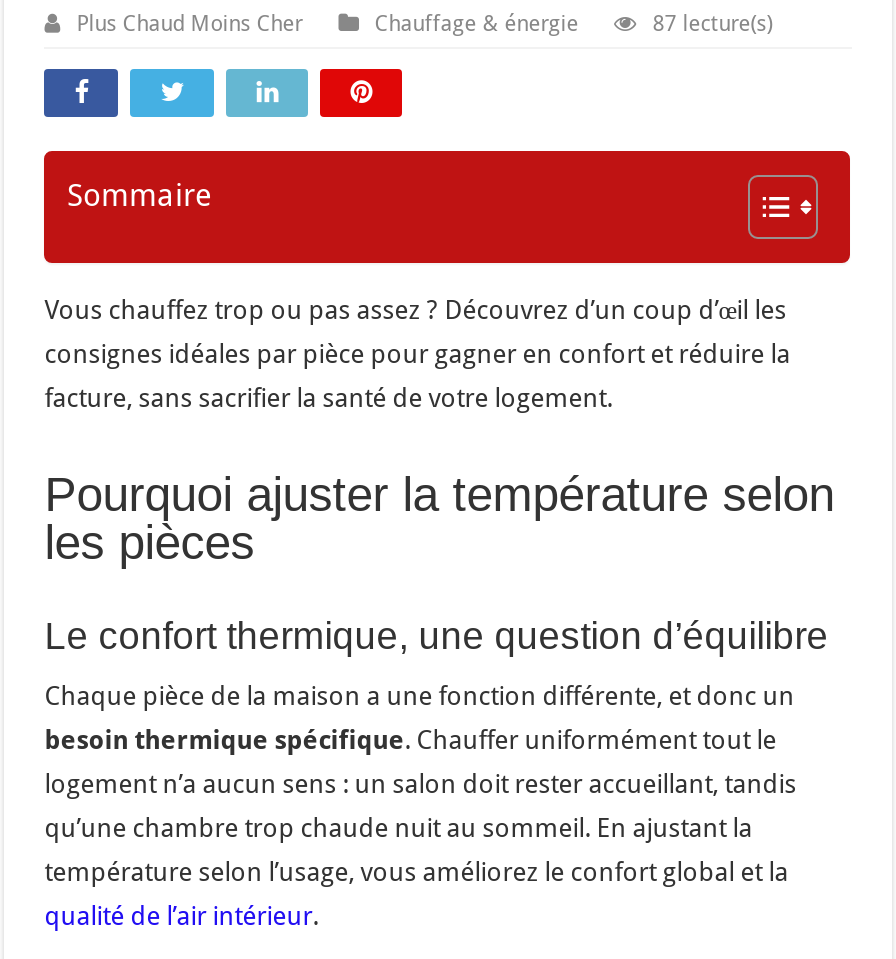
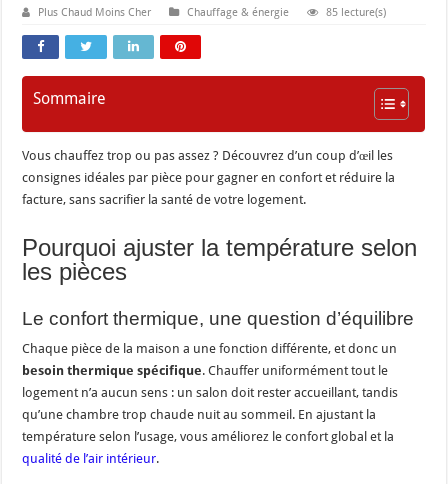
- 87 lecture(s)
+ 85 lecture(s)
